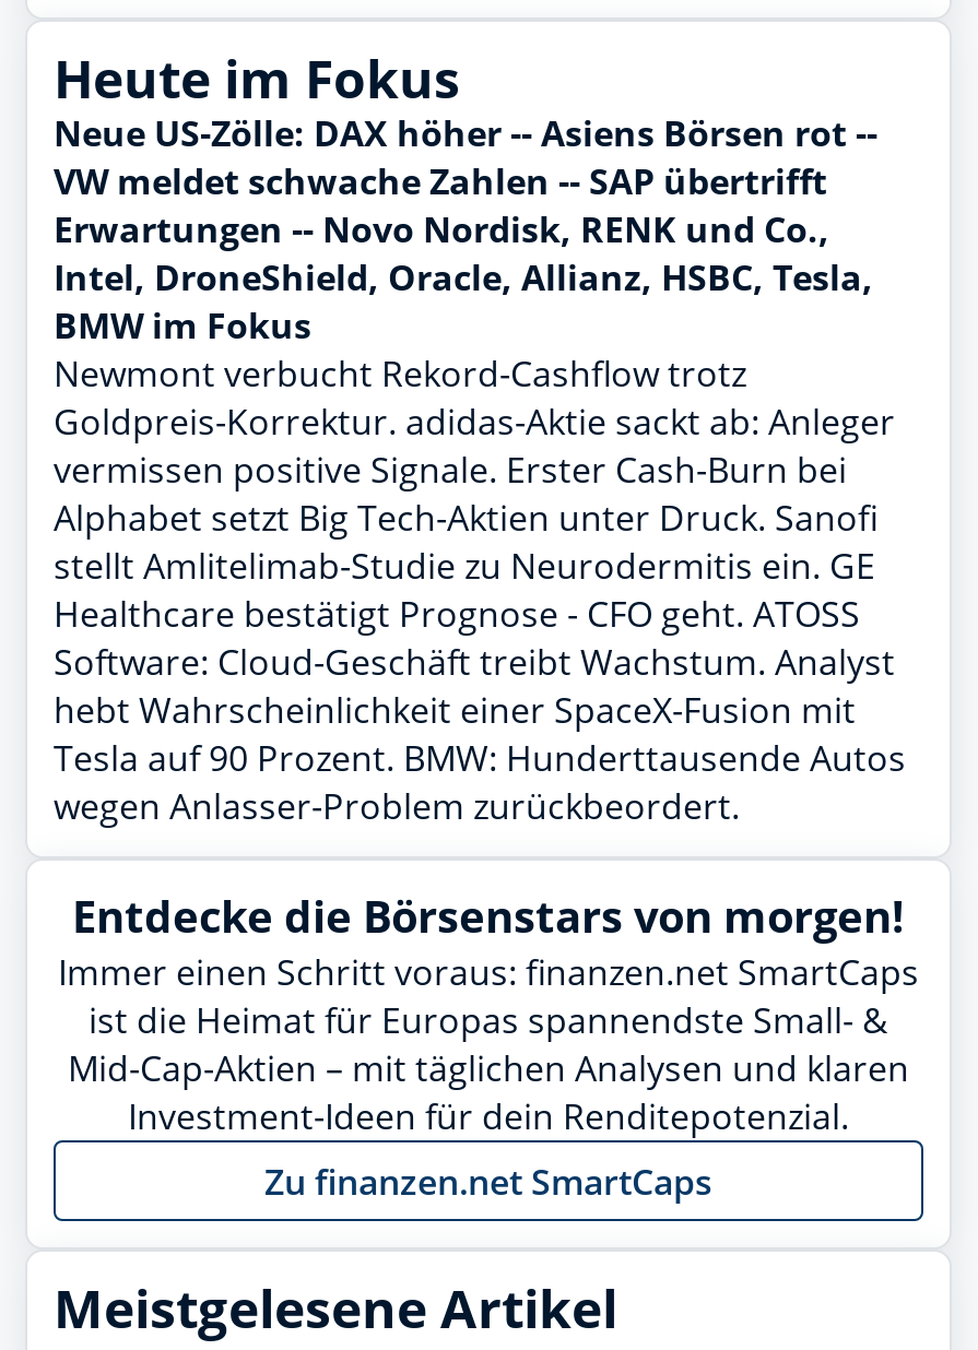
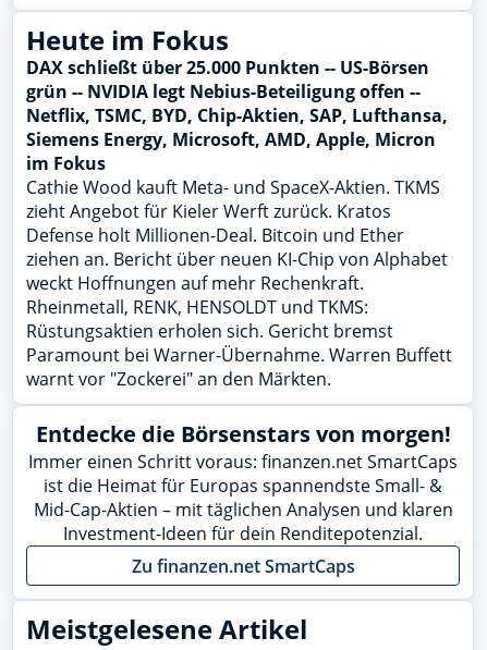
- Neue US-Zölle: DAX höher -- Asiens Börsen rot --
- VW meldet schwache Zahlen -- SAP übertrifft
- Erwartungen -- Novo Nordisk, RENK und Co.,
- Intel, DroneShield, Oracle, Allianz, HSBC, Tesla,
- BMW im Fokus
- Newmont verbucht Rekord-Cashflow trotz
- Goldpreis-Korrektur. adidas-Aktie sackt ab: Anleger
- vermissen positive Signale. Erster Cash-Burn bei
- Alphabet setzt Big Tech-Aktien unter Druck. Sanofi
- stellt Amlitelimab-Studie zu Neurodermitis ein. GE
- Healthcare bestätigt Prognose - CFO geht. ATOSS
- Software: Cloud-Geschäft treibt Wachstum. Analyst
- hebt Wahrscheinlichkeit einer SpaceX-Fusion mit
- Tesla auf 90 Prozent. BMW: Hunderttausende Autos
- wegen Anlasser-Problem zurückbeordert.
+ DAX schließt über 25.000 Punkten -- US-Börsen
+ grün -- NVIDIA legt Nebius-Beteiligung offen --
+ Netflix, TSMC, BYD, Chip-Aktien, SAP, Lufthansa,
+ Siemens Energy, Microsoft, AMD, Apple, Micron
+ im Fokus
+ Cathie Wood kauft Meta- und SpaceX-Aktien. TKMS
+ zieht Angebot für Kieler Werft zurück. Kratos
+ Defense holt Millionen-Deal. Bitcoin und Ether
+ ziehen an. Bericht über neuen KI-Chip von Alphabet
+ weckt Hoffnungen auf mehr Rechenkraft.
+ Rheinmetall, RENK, HENSOLDT und TKMS:
+ Rüstungsaktien erholen sich. Gericht bremst
+ Paramount bei Warner-Übernahme. Warren Buffett
+ warnt vor "Zockerei" an den Märkten.
